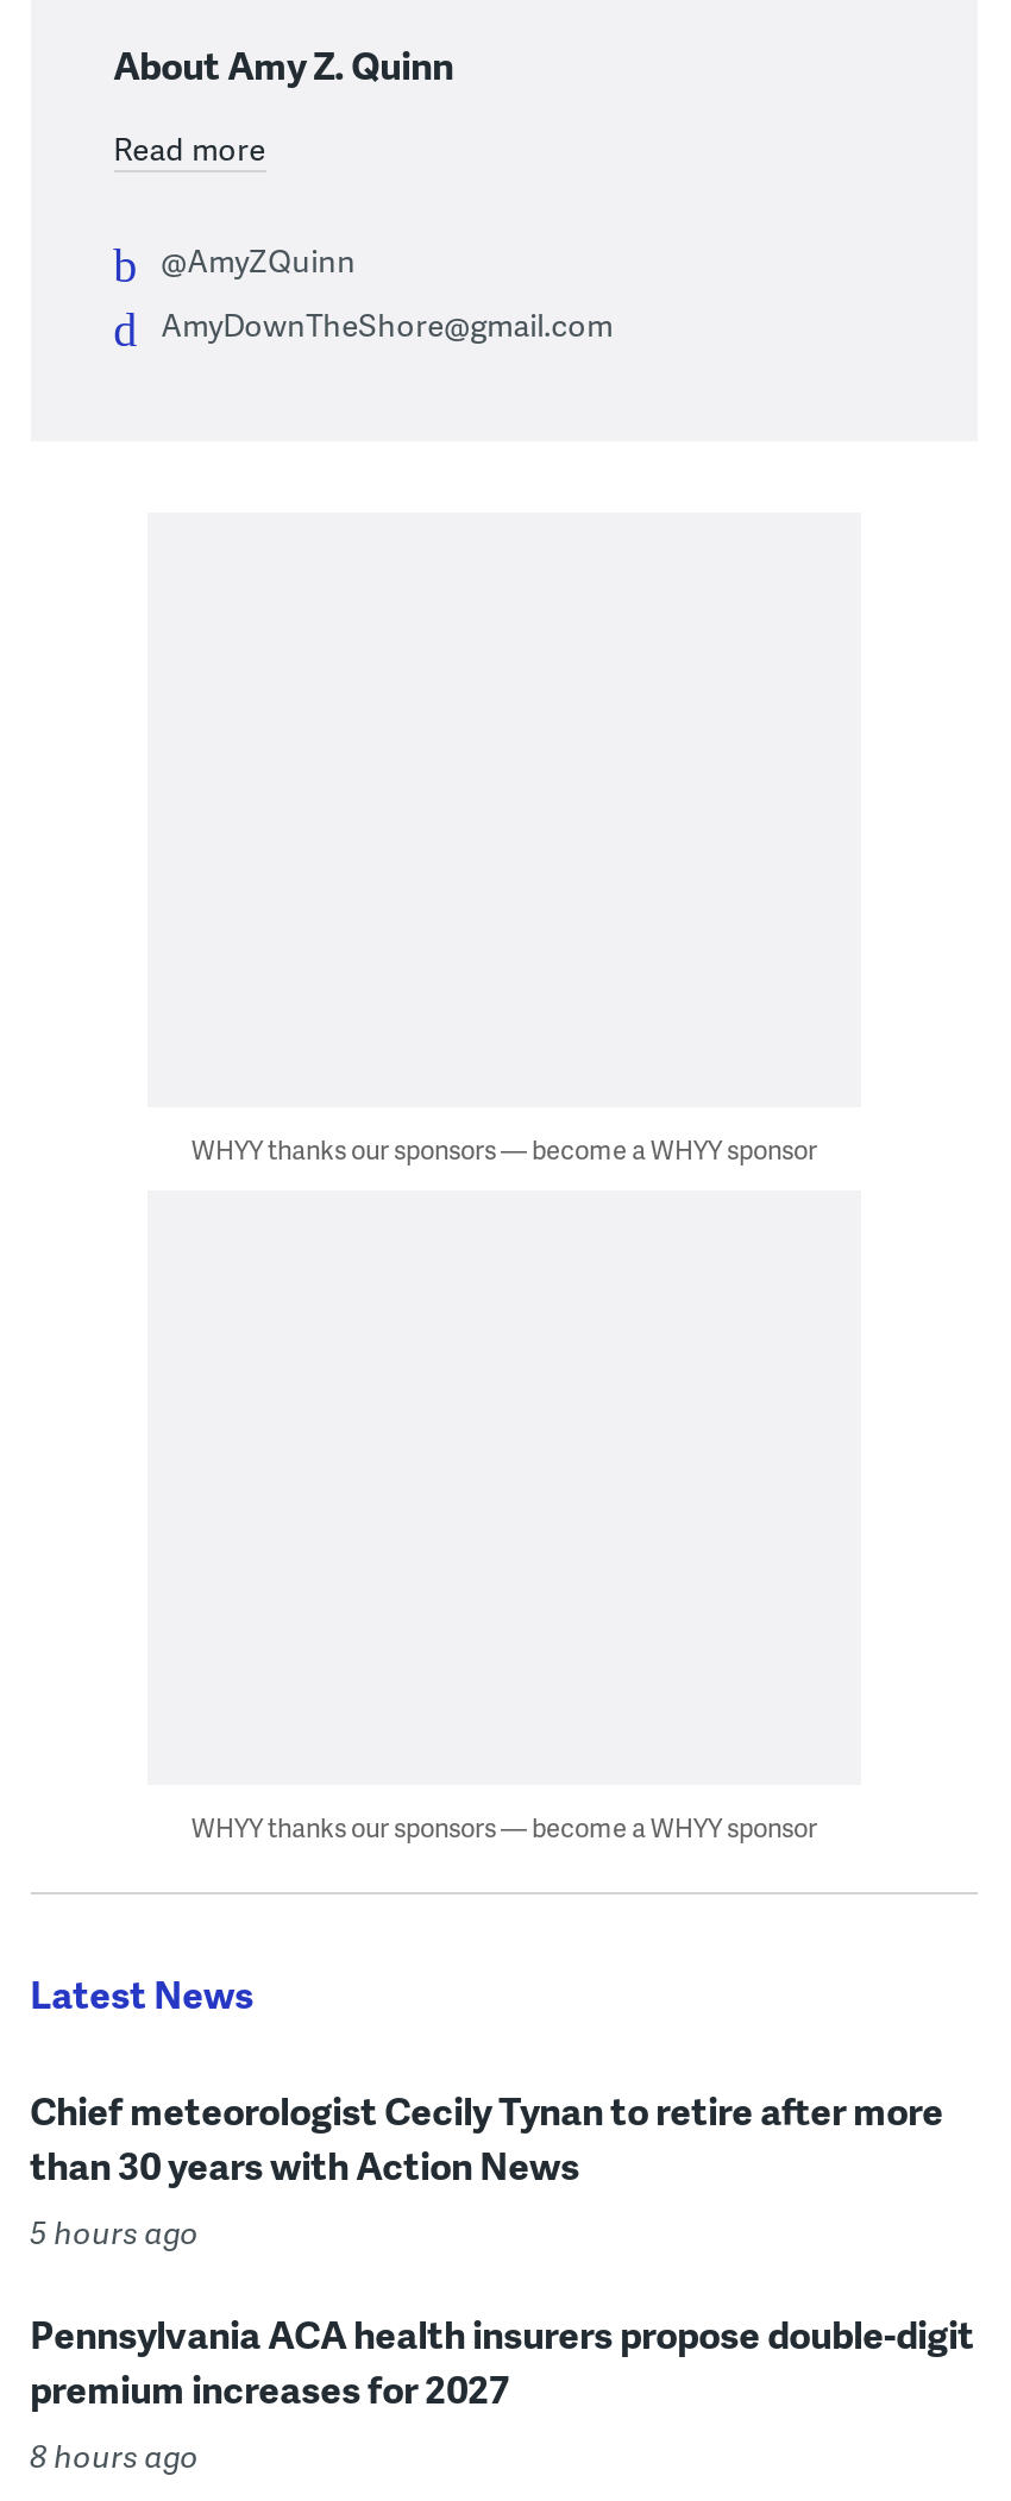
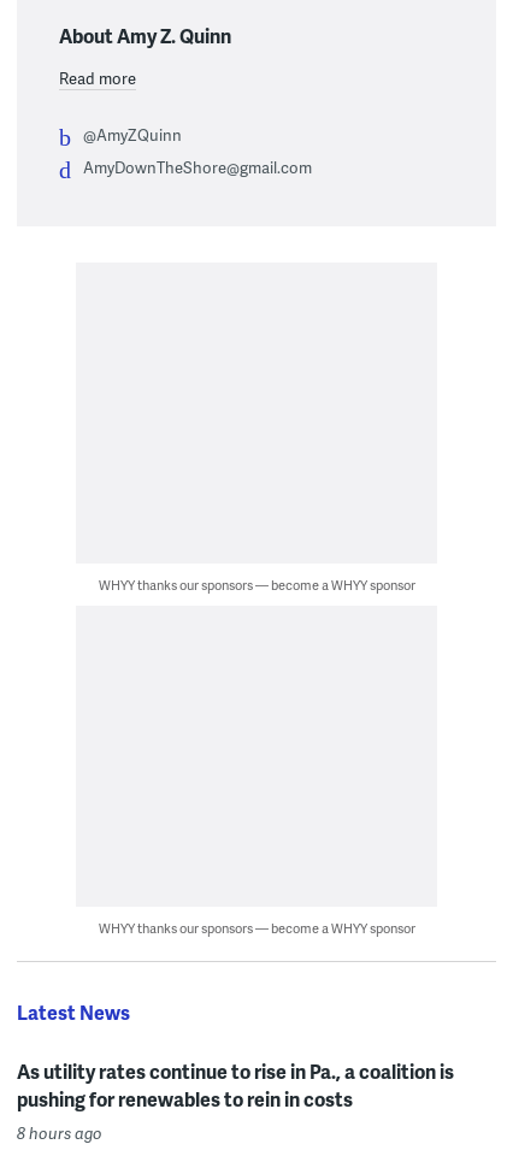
- Chief meteorologist Cecily Tynan to retire after more
- than 30 years with Action News
- 5 hours ago
- Pennsylvania ACA health insurers propose double-digit
- premium increases for 2027
+ As utility rates continue to rise in Pa., a coalition is
+ pushing for renewables to rein in costs
